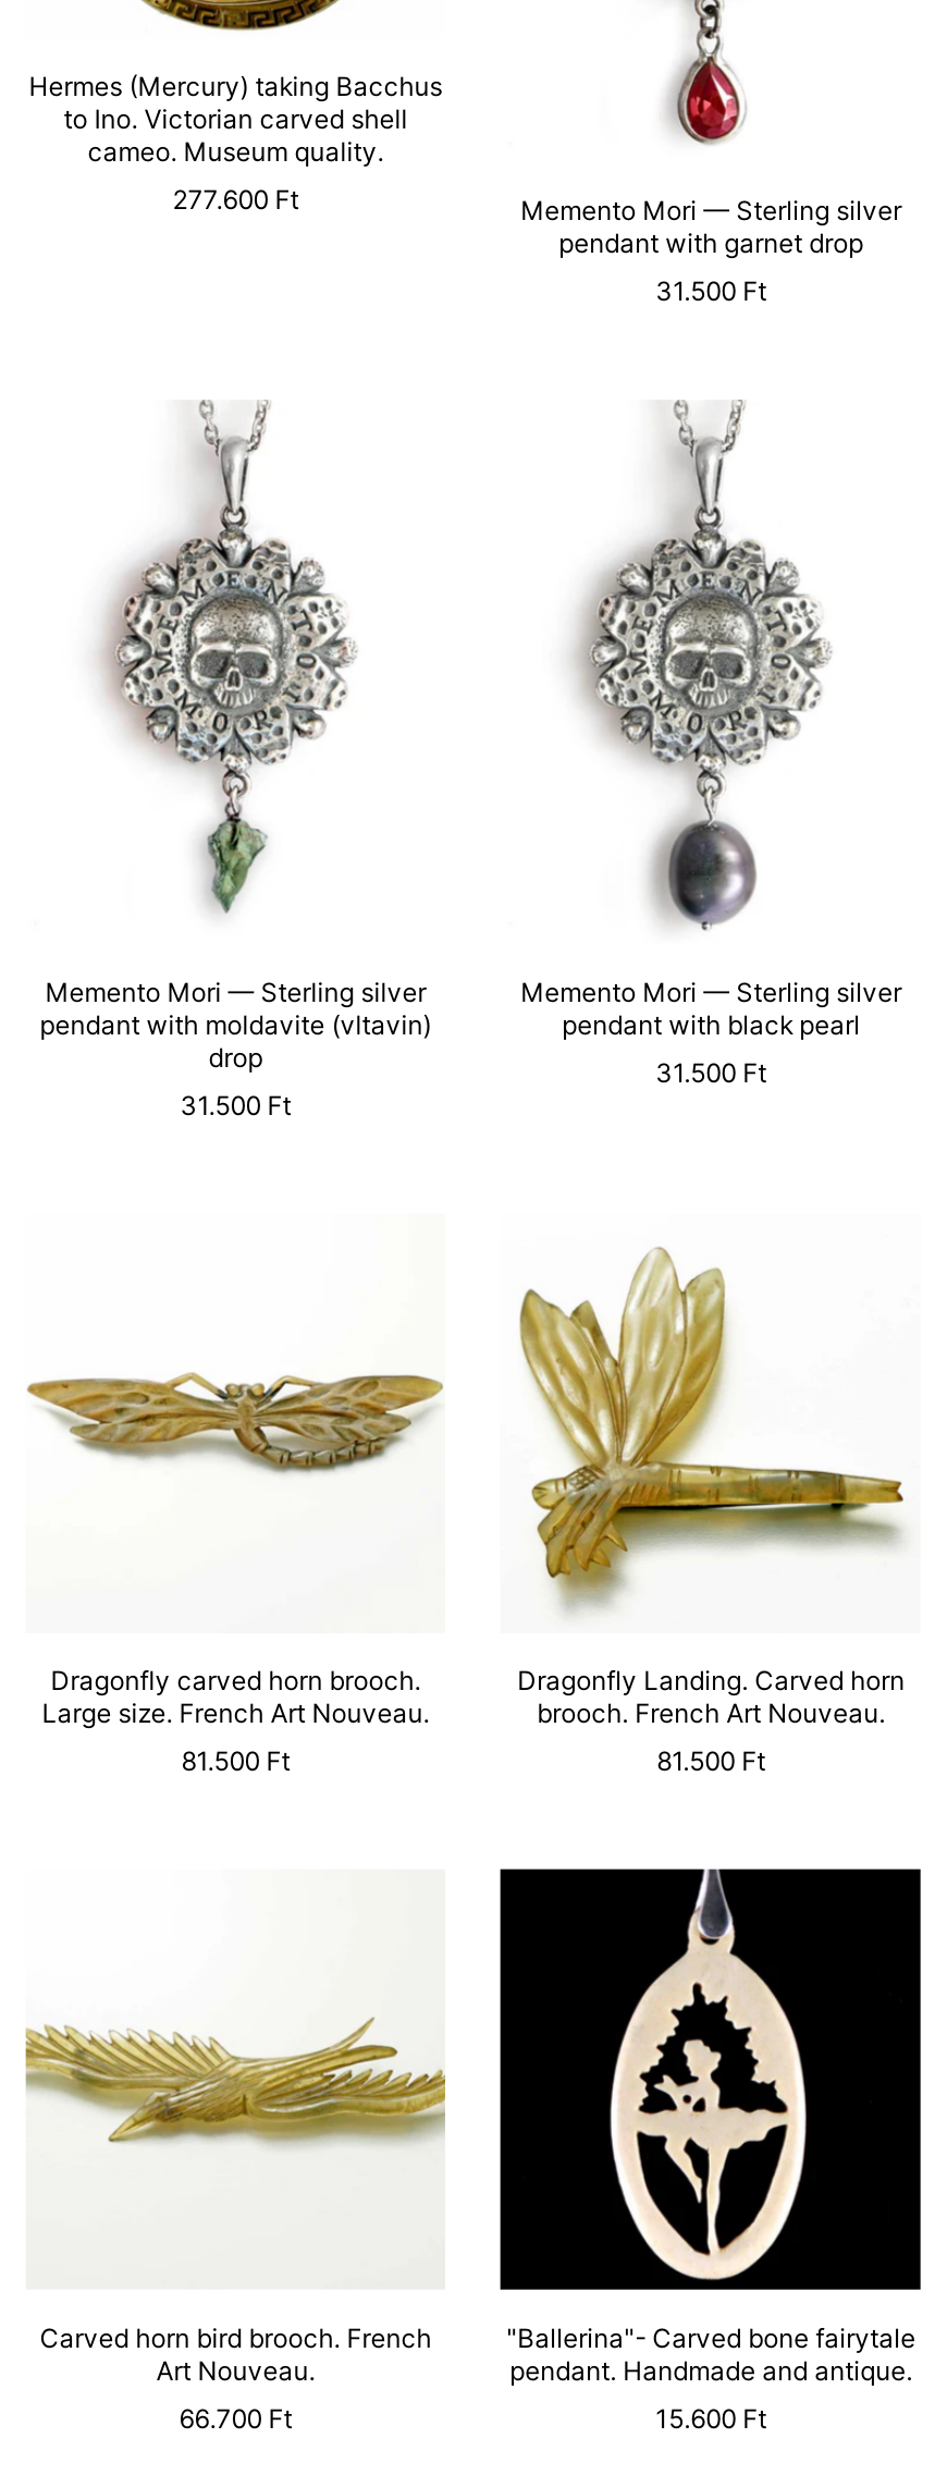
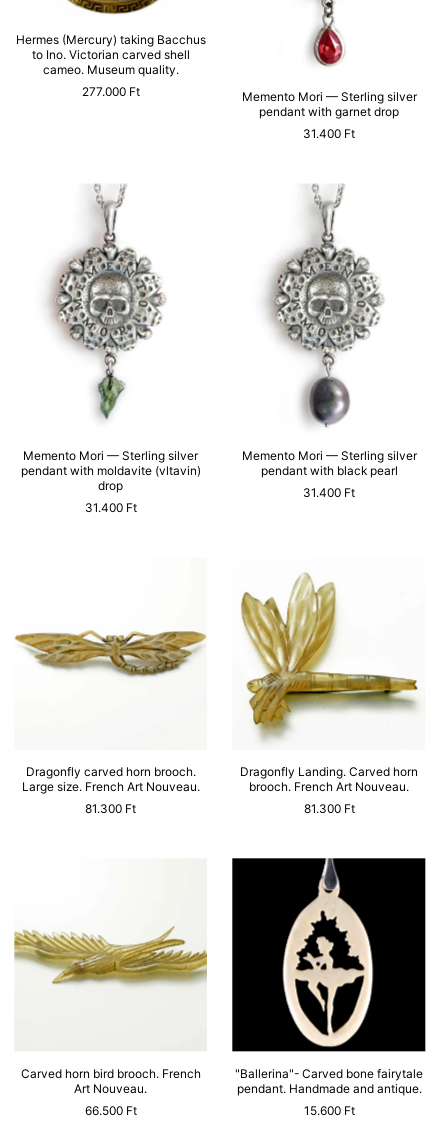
- 277.600 Ft
+ 277.000 Ft

- 31.500 Ft
+ 31.400 Ft

- 31.500 Ft
+ 31.400 Ft

- 31.500 Ft
+ 31.400 Ft

- 81.500 Ft
+ 81.300 Ft

- 81.500 Ft
+ 81.300 Ft

- 66.700 Ft
+ 66.500 Ft
